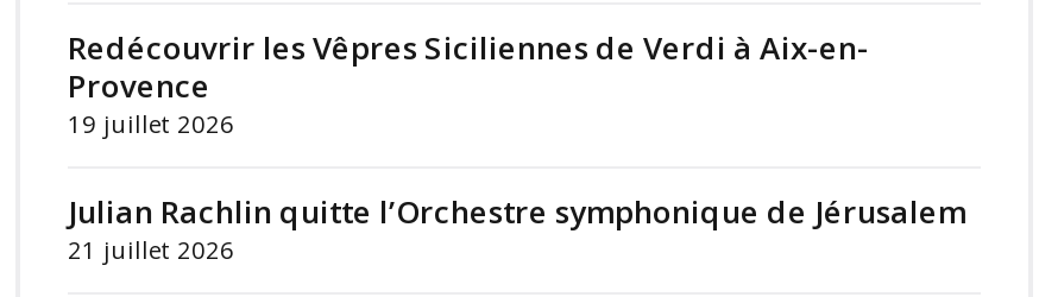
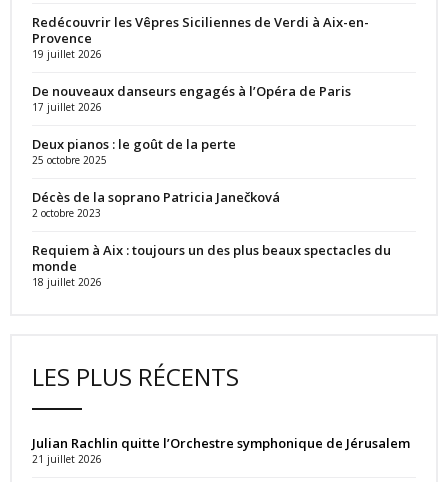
+ De nouveaux danseurs engagés à l’Opéra de Paris
+ 17 juillet 2026
+ Deux pianos : le goût de la perte
+ 25 octobre 2025
+ Décès de la soprano Patricia Janečková
+ 2 octobre 2023
+ Requiem à Aix : toujours un des plus beaux spectacles du
+ monde
+ 18 juillet 2026
+ LES PLUS RÉCENTS
